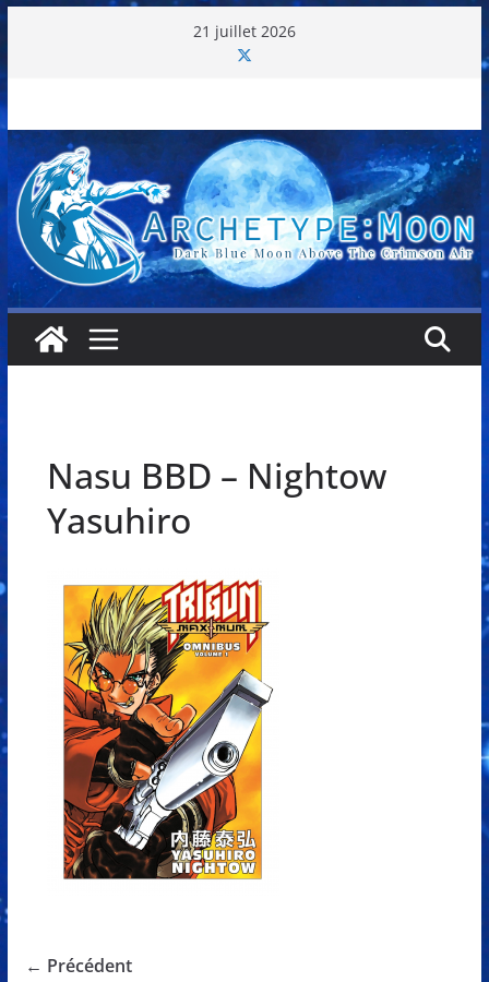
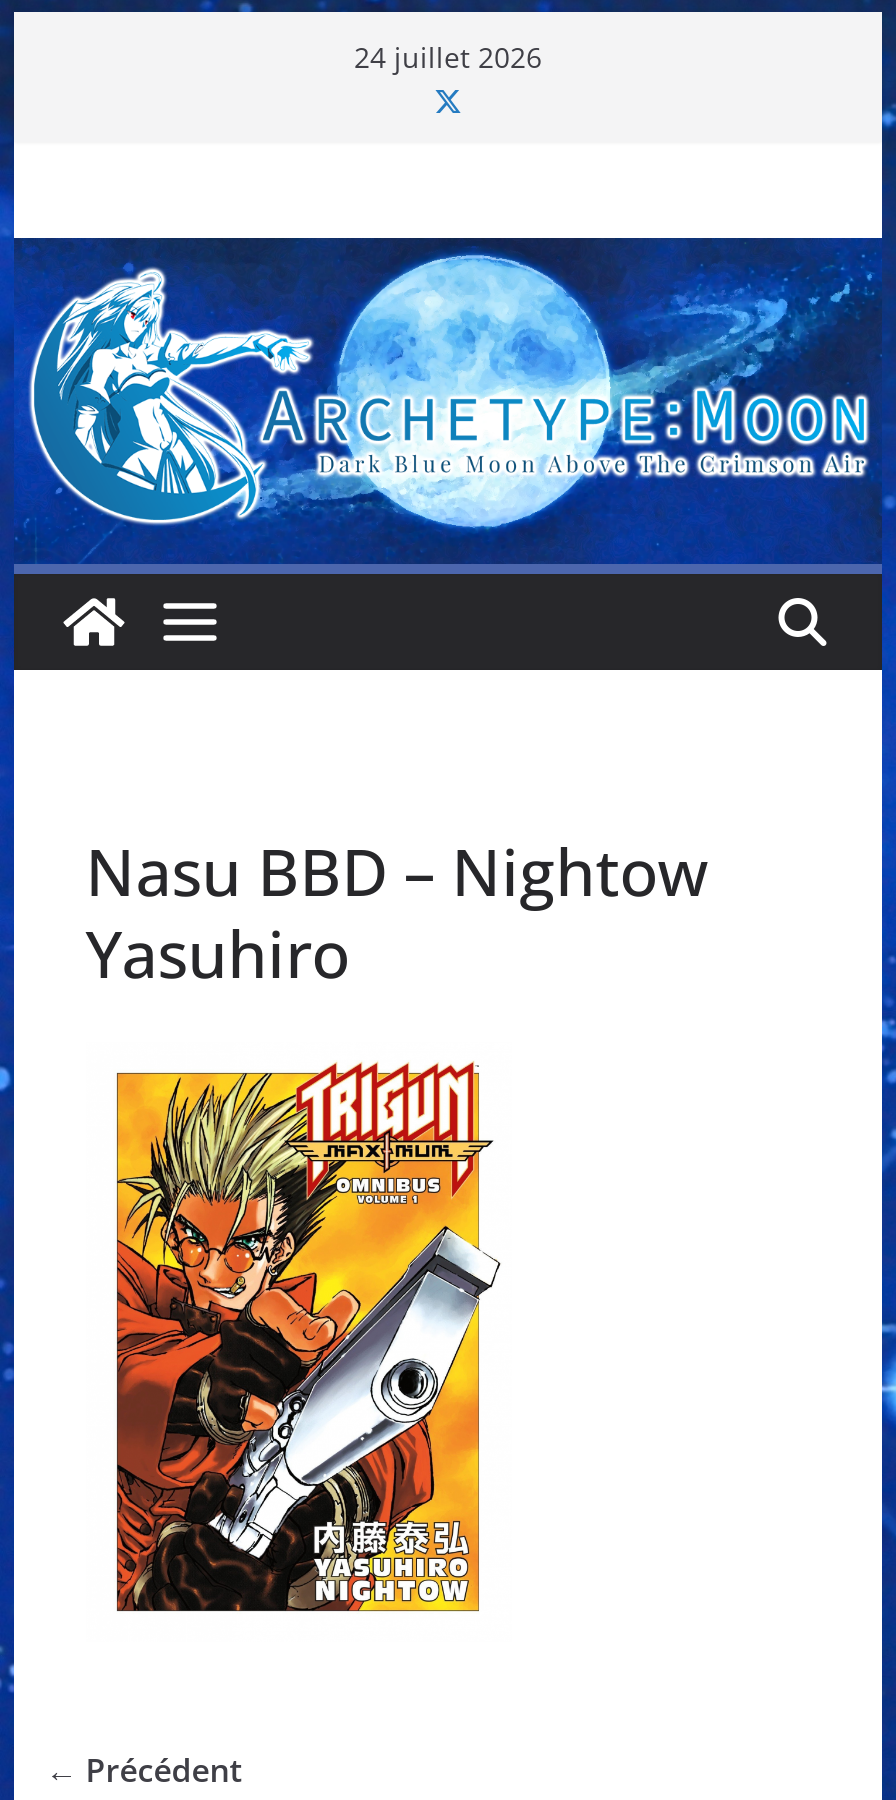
- 21 juillet 2026
+ 24 juillet 2026
